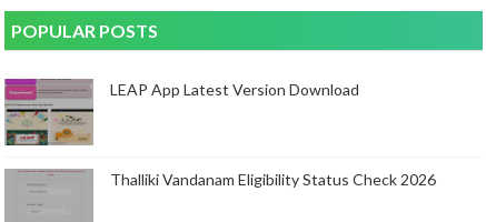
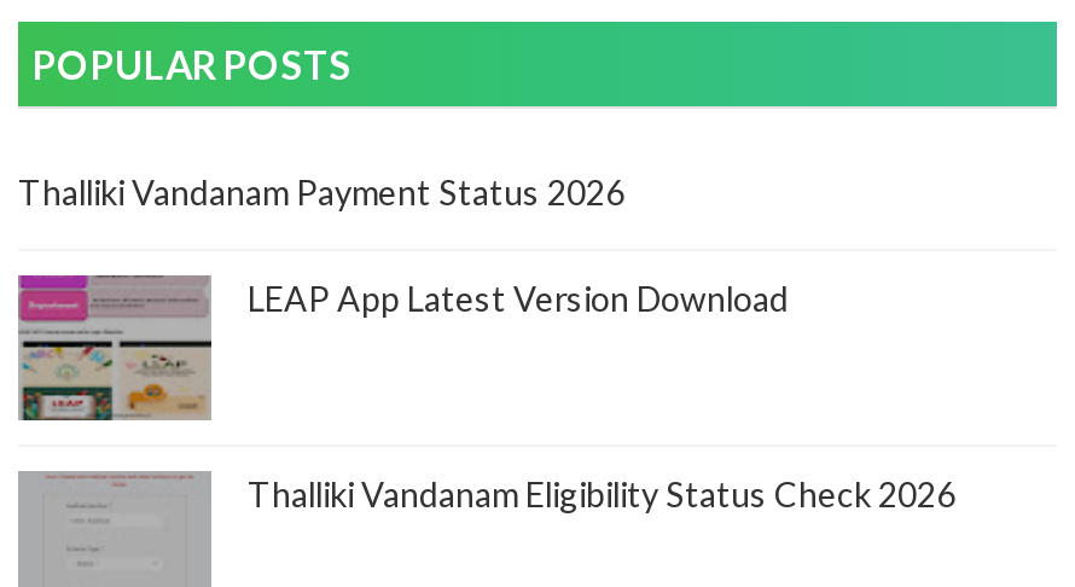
+ Thalliki Vandanam Payment Status 2026
